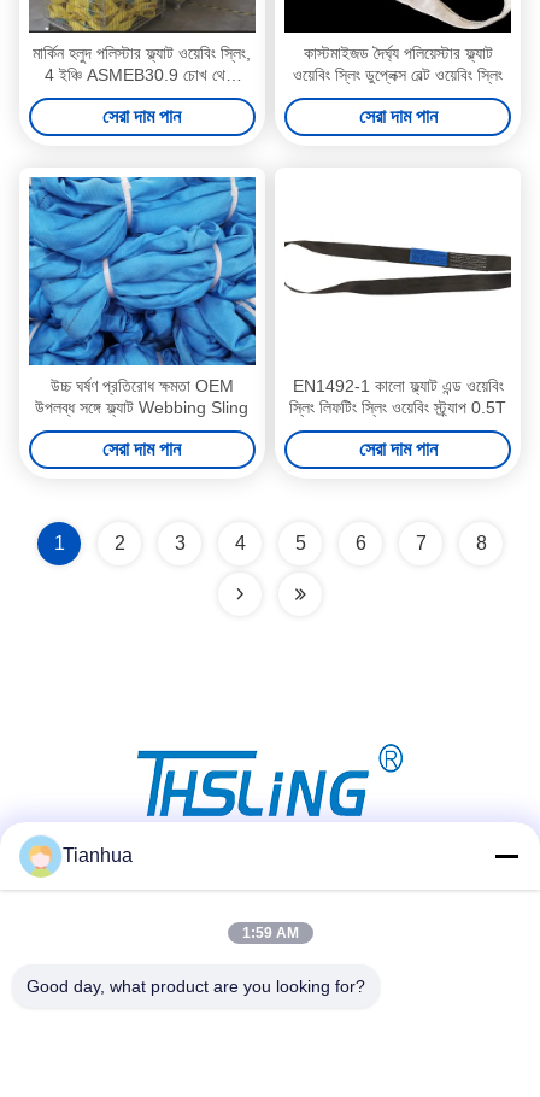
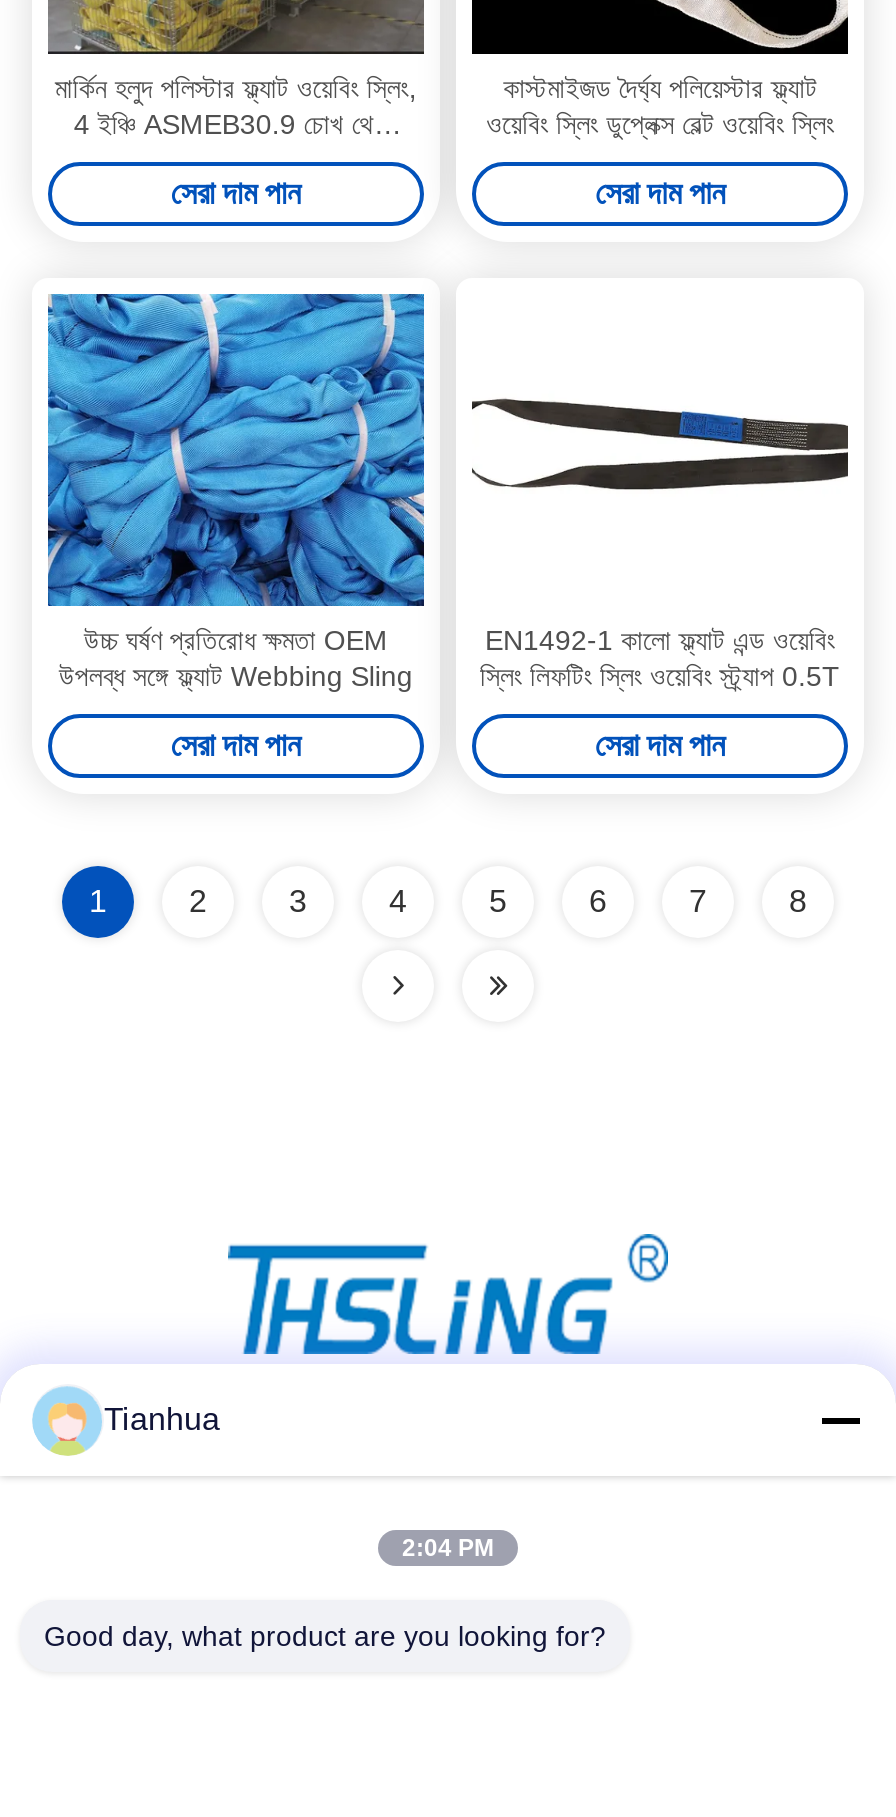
- 1:59 AM
+ 2:04 PM
